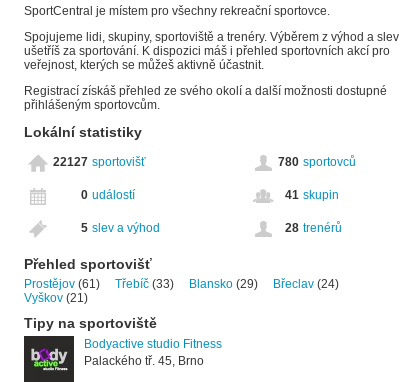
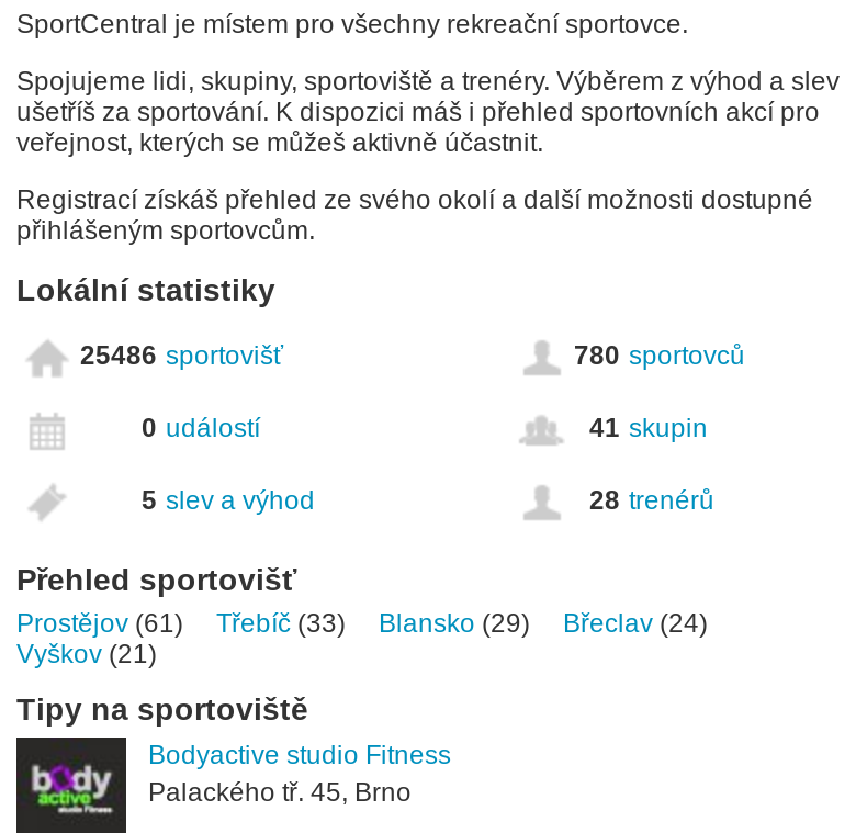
- 22127 sportovišť
+ 25486 sportovišť
